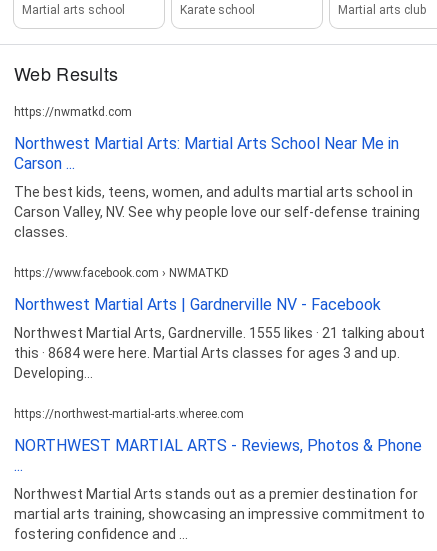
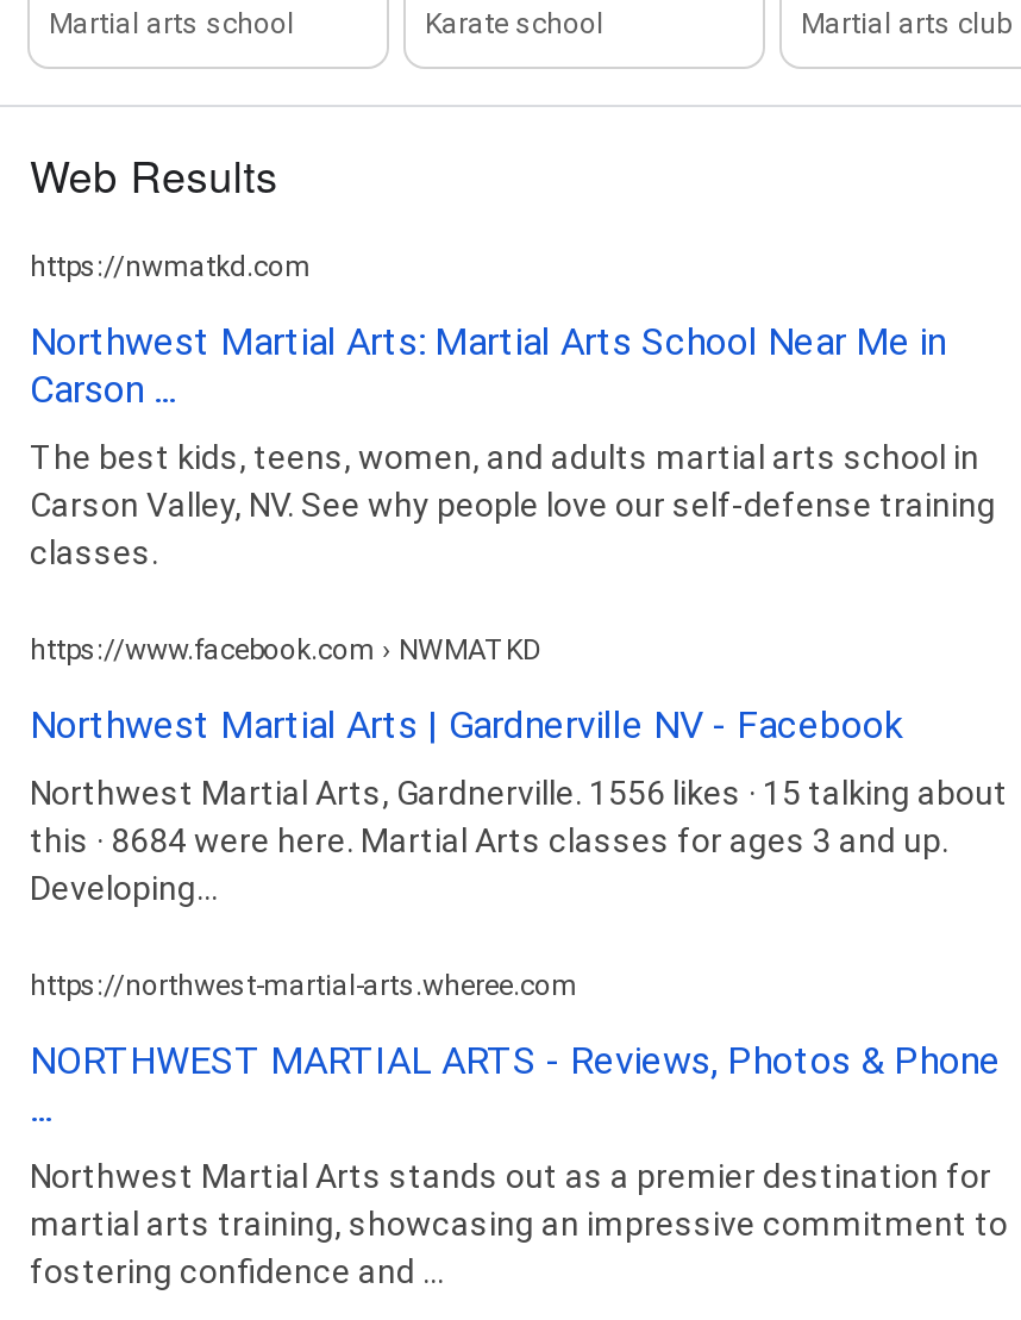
- Northwest Martial Arts, Gardnerville. 1555 likes · 21 talking about
+ Northwest Martial Arts, Gardnerville. 1556 likes · 15 talking about
